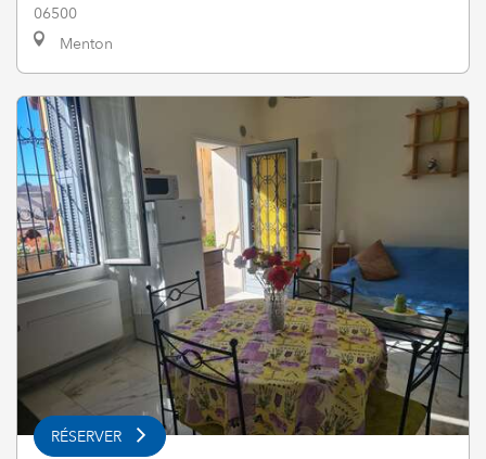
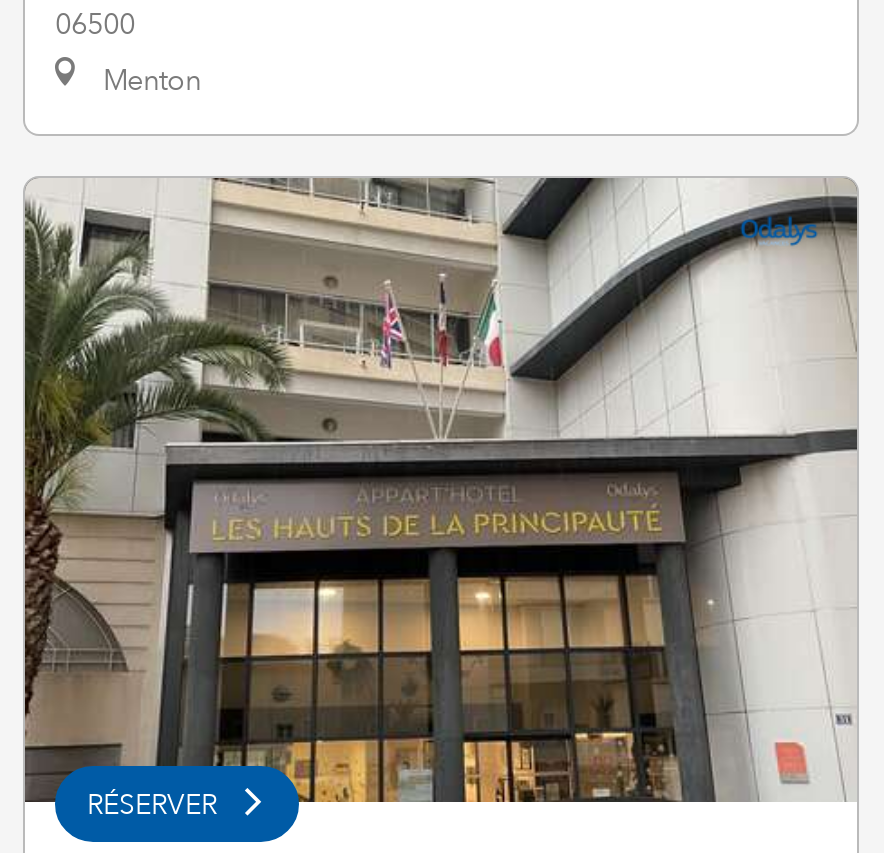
- [image]
+ [image]
